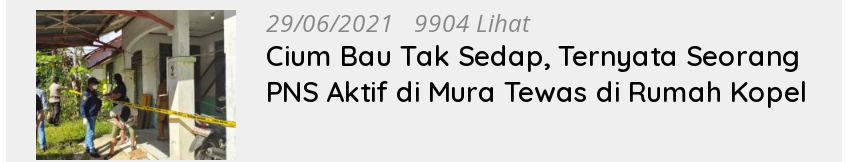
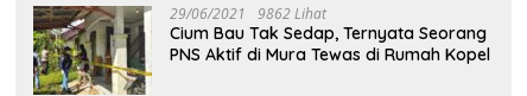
- 29/06/2021 9904 Lihat
+ 29/06/2021 9862 Lihat
